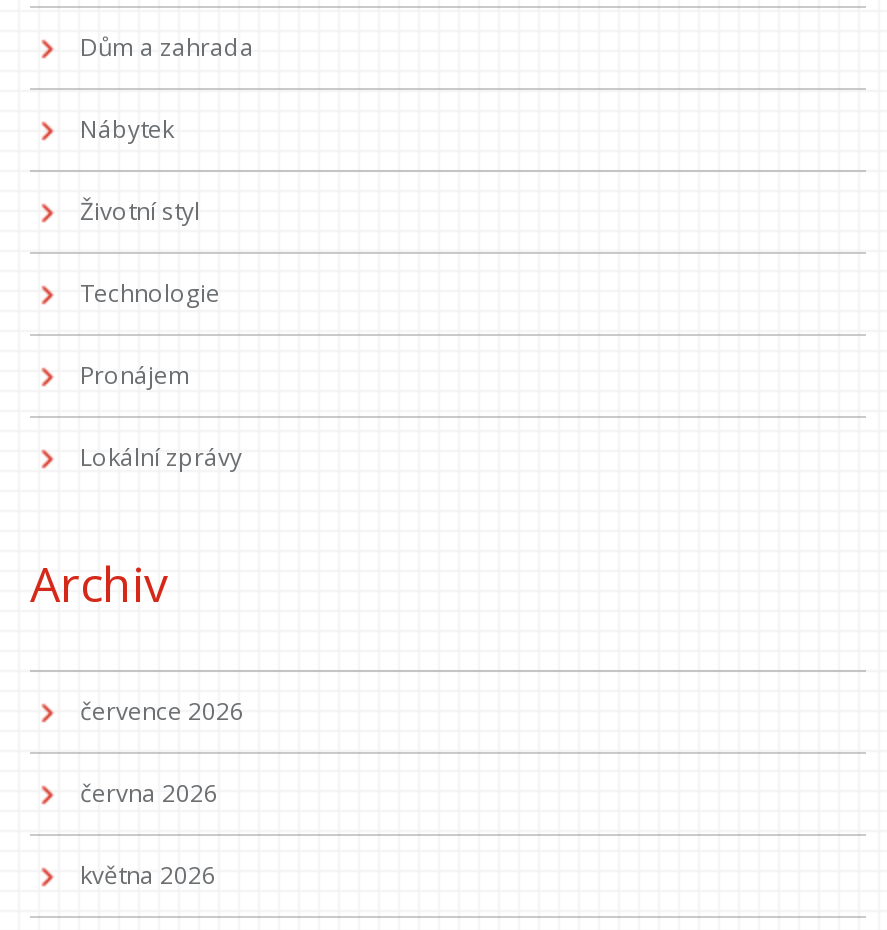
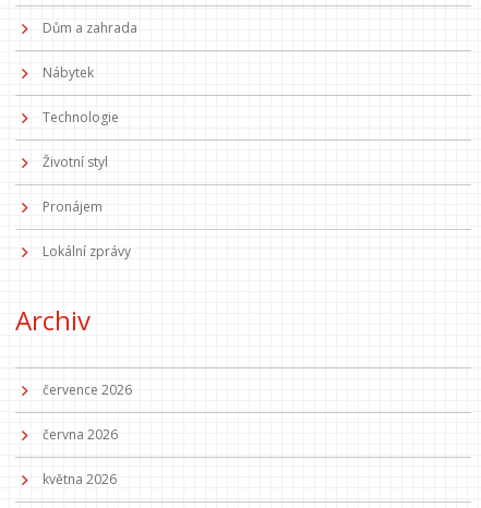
moved down: Životní styl

moved up: Technologie
